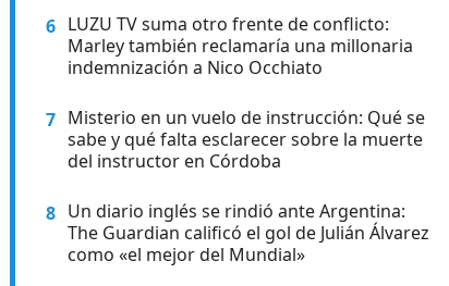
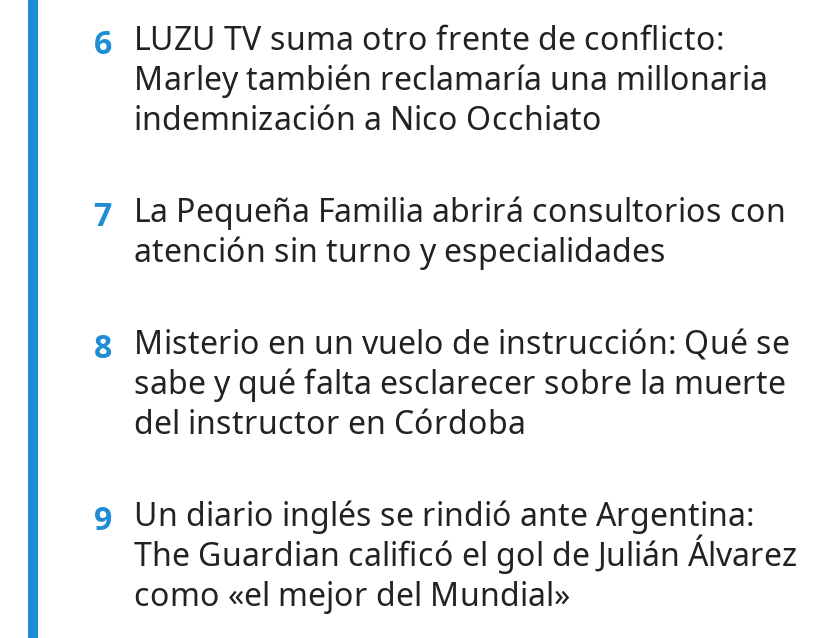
- 7 Misterio en un vuelo de instrucción: Qué se
+ 7 La Pequeña Familia abrirá consultorios con
+ atención sin turno y especialidades
+ 8 Misterio en un vuelo de instrucción: Qué se

- 8 Un diario inglés se rindió ante Argentina:
+ 9 Un diario inglés se rindió ante Argentina:
